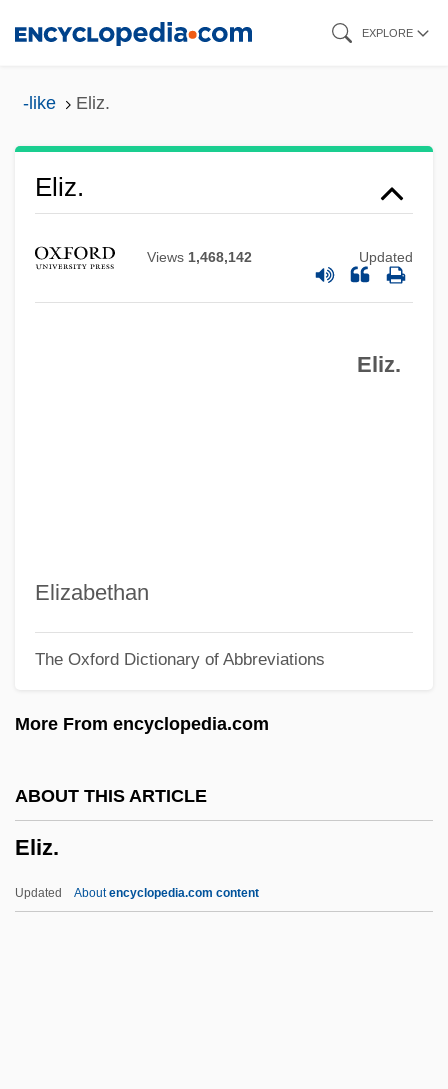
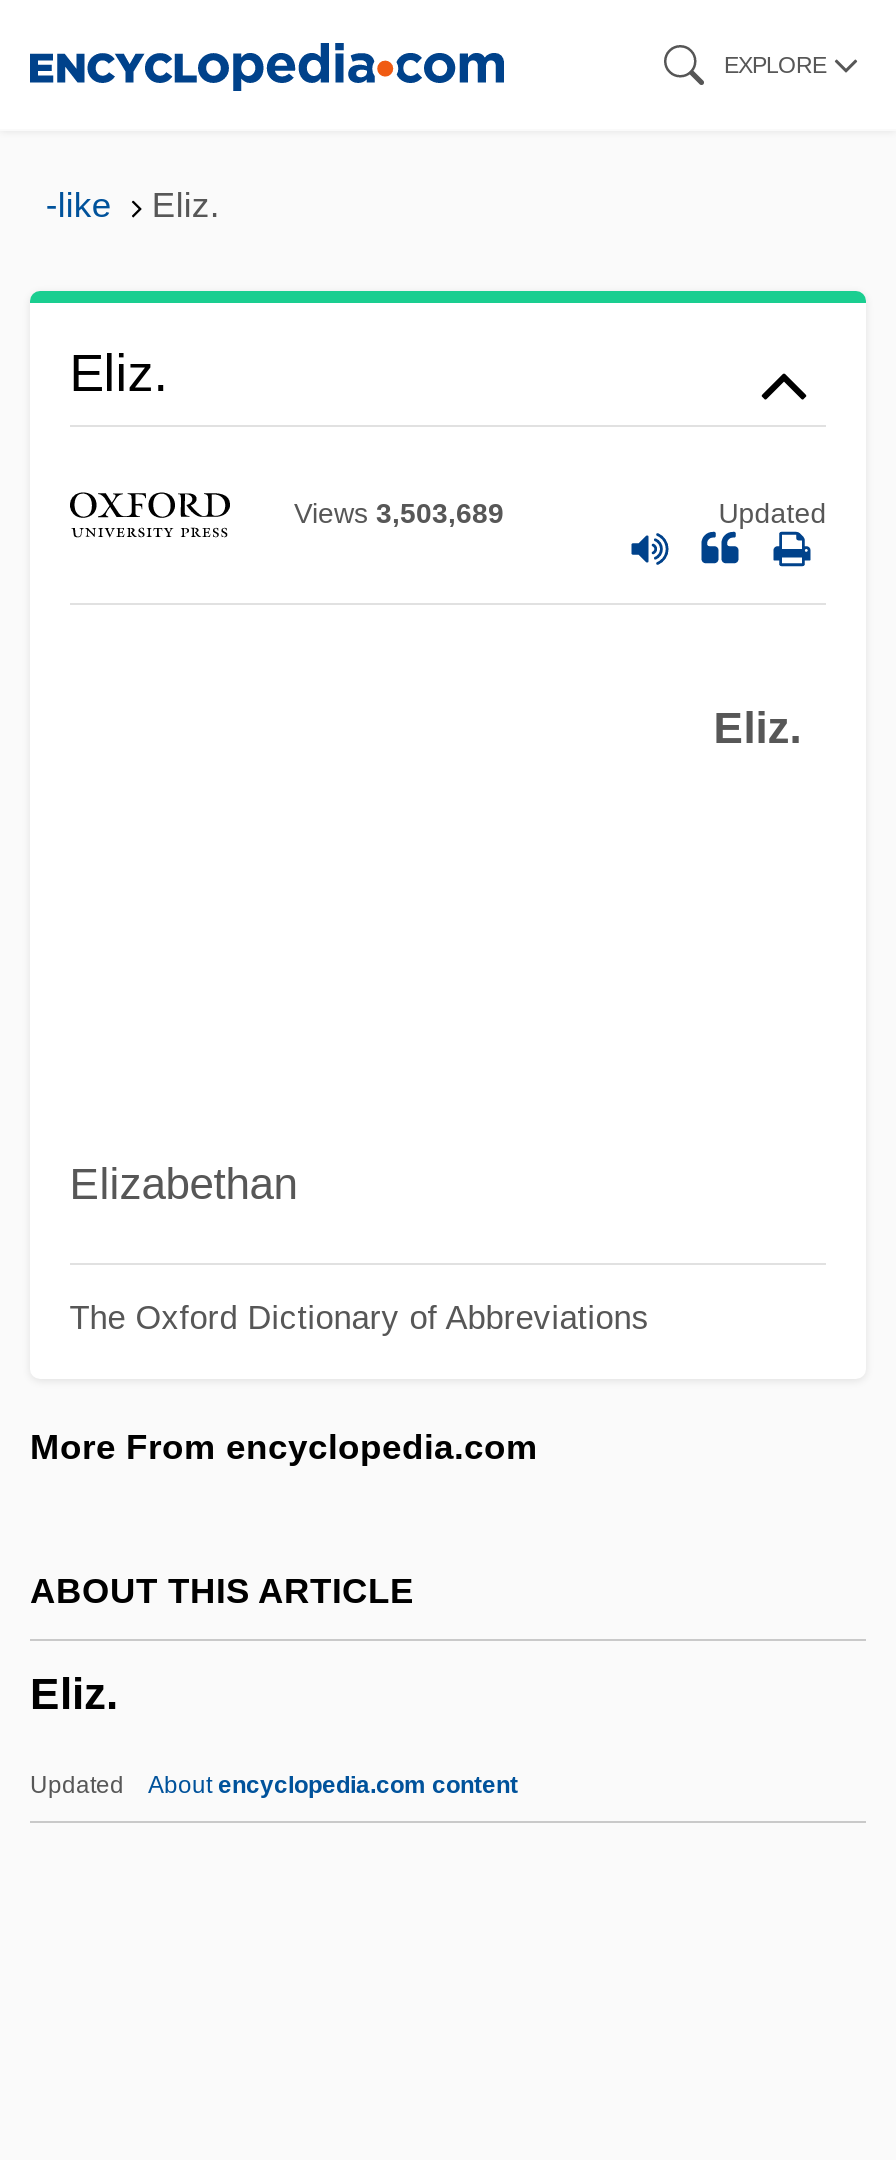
- Views 1,468,142
+ Views 3,503,689
